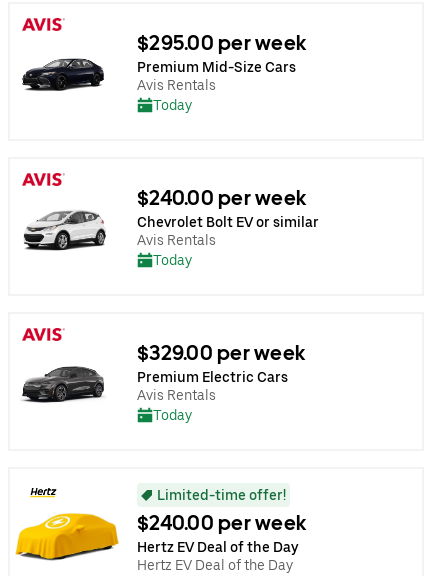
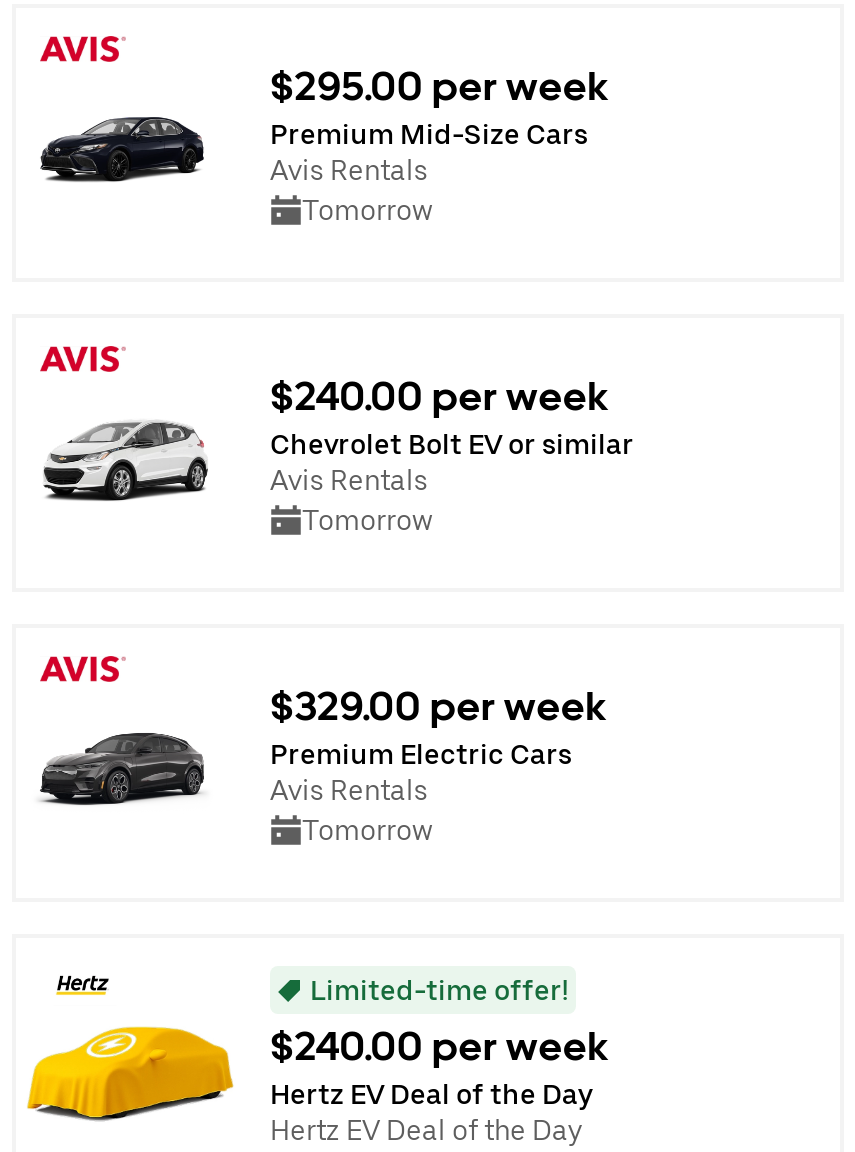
- Today
+ Tomorrow

- Today
+ Tomorrow

- Today
+ Tomorrow
